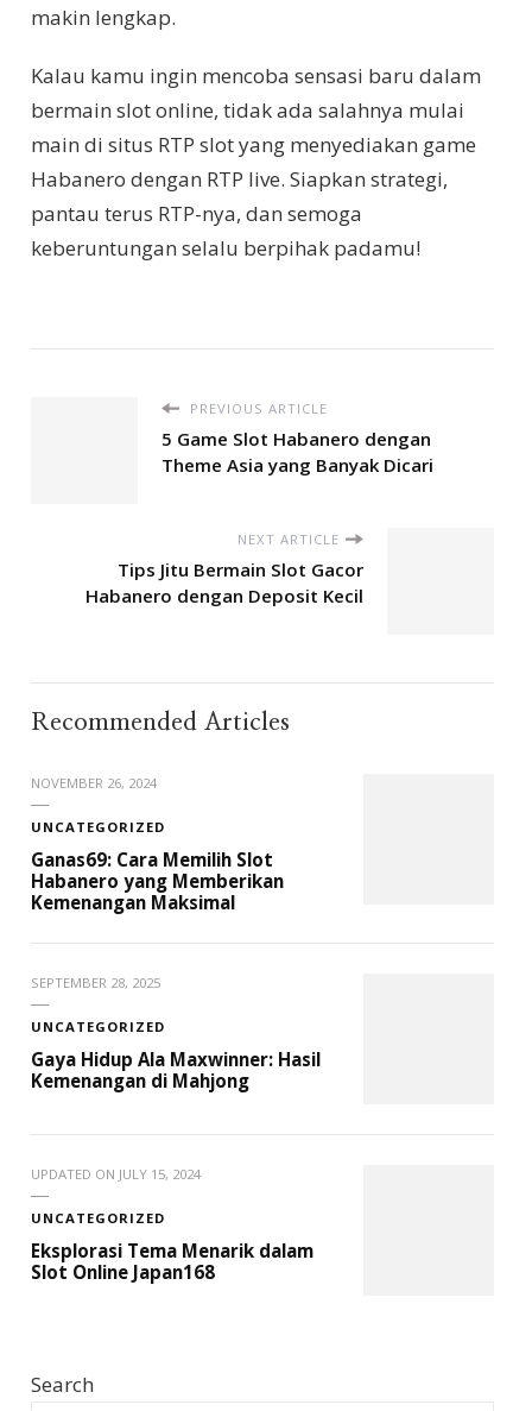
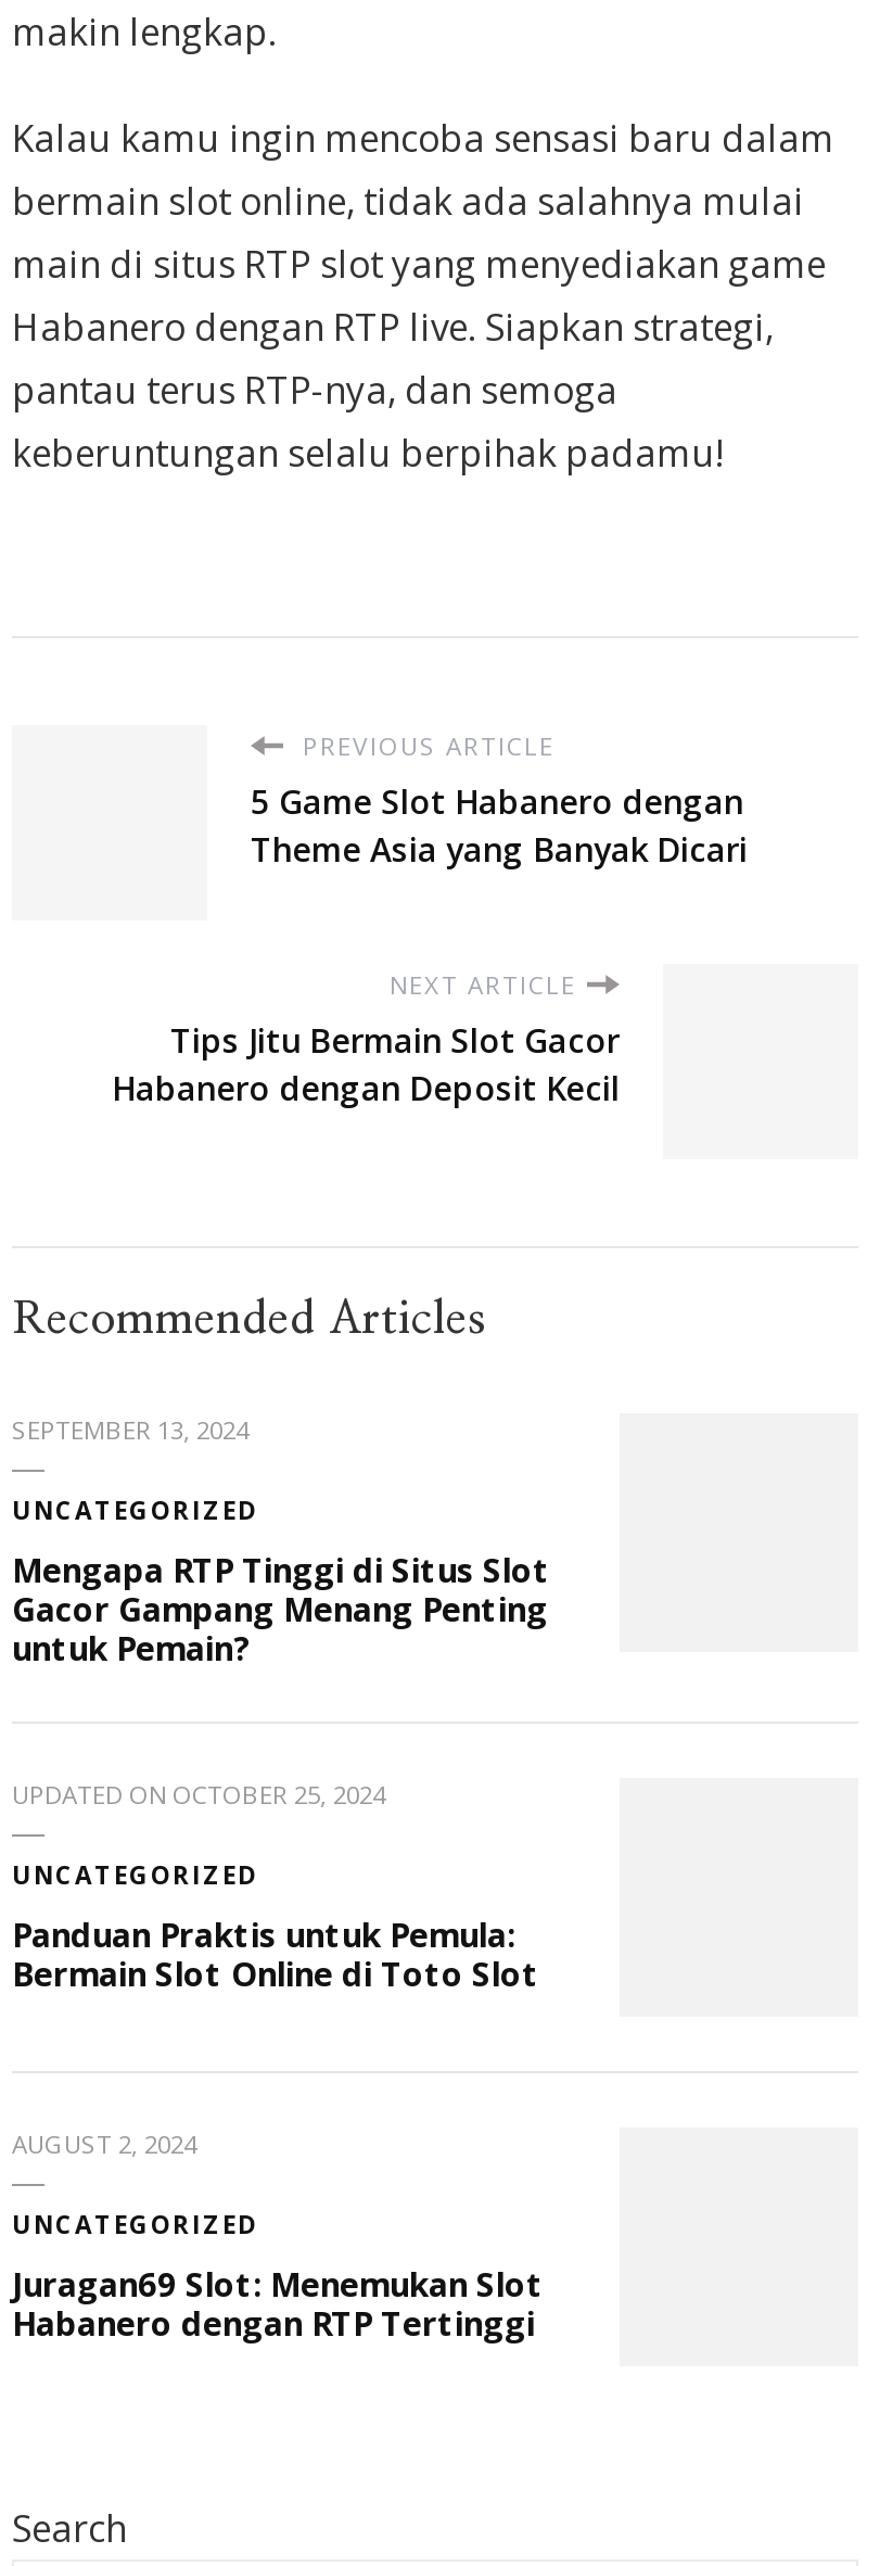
- NOVEMBER 26, 2024
+ SEPTEMBER 13, 2024

- Ganas69: Cara Memilih Slot
- Habanero yang Memberikan
- Kemenangan Maksimal
+ Mengapa RTP Tinggi di Situs Slot
+ Gacor Gampang Menang Penting
+ untuk Pemain?

- SEPTEMBER 28, 2025
+ UPDATED ON OCTOBER 25, 2024

- Gaya Hidup Ala Maxwinner: Hasil
- Kemenangan di Mahjong
+ Panduan Praktis untuk Pemula:
+ Bermain Slot Online di Toto Slot

- UPDATED ON JULY 15, 2024
+ AUGUST 2, 2024

- Eksplorasi Tema Menarik dalam
- Slot Online Japan168
+ Juragan69 Slot: Menemukan Slot
+ Habanero dengan RTP Tertinggi
